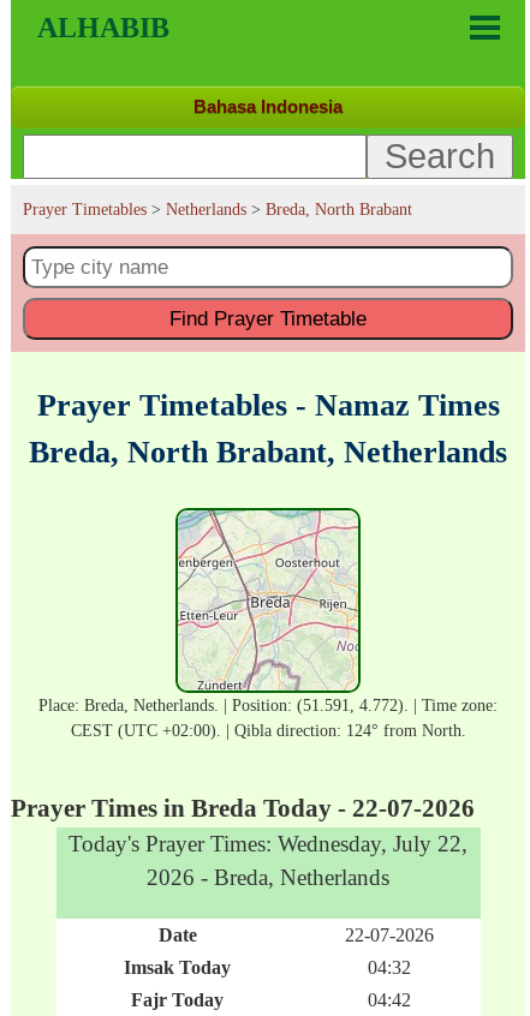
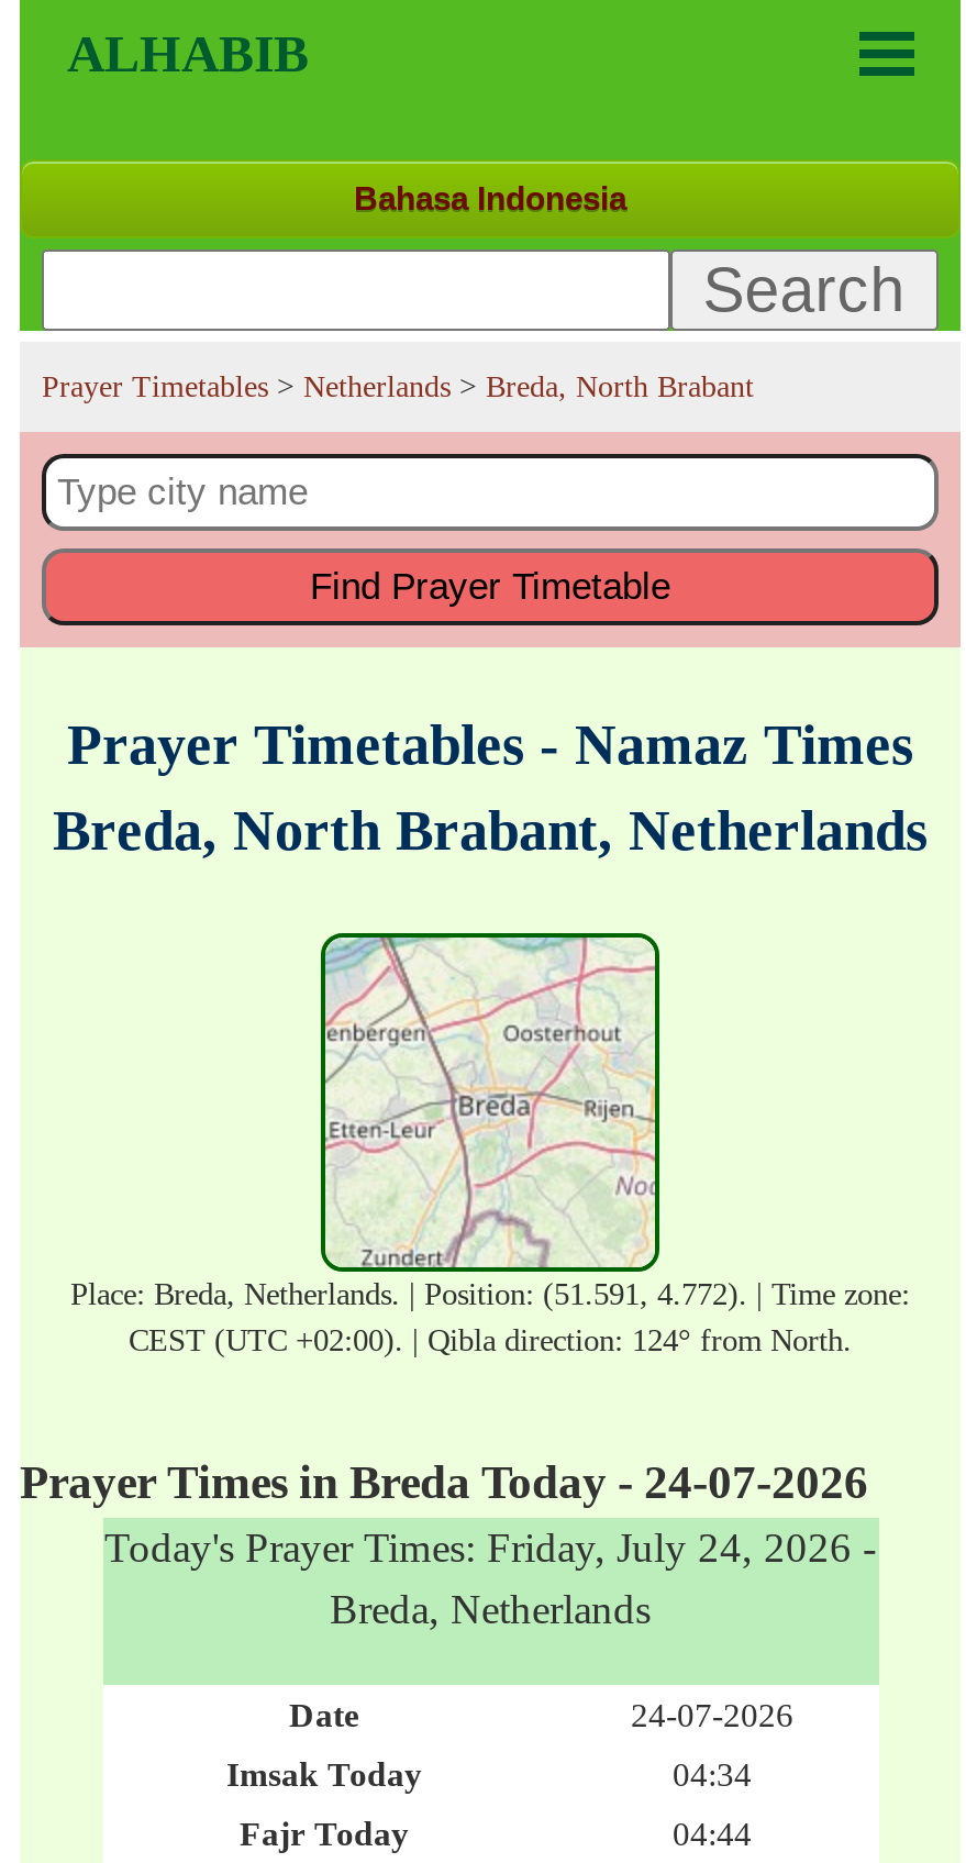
- Prayer Times in Breda Today - 22-07-2026
- Today's Prayer Times: Wednesday, July 22,
- 2026 - Breda, Netherlands
+ Prayer Times in Breda Today - 24-07-2026
+ Today's Prayer Times: Friday, July 24, 2026 -
+ Breda, Netherlands

- 22-07-2026
+ 24-07-2026

- 04:32
+ 04:34

- 04:42
+ 04:44
